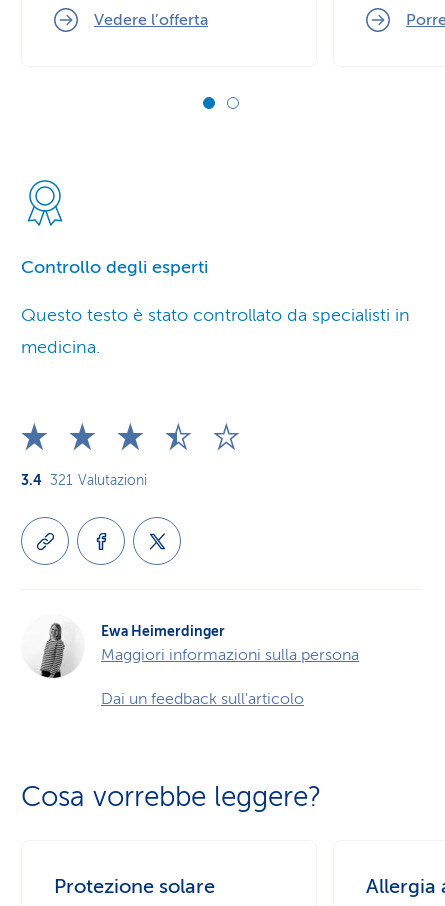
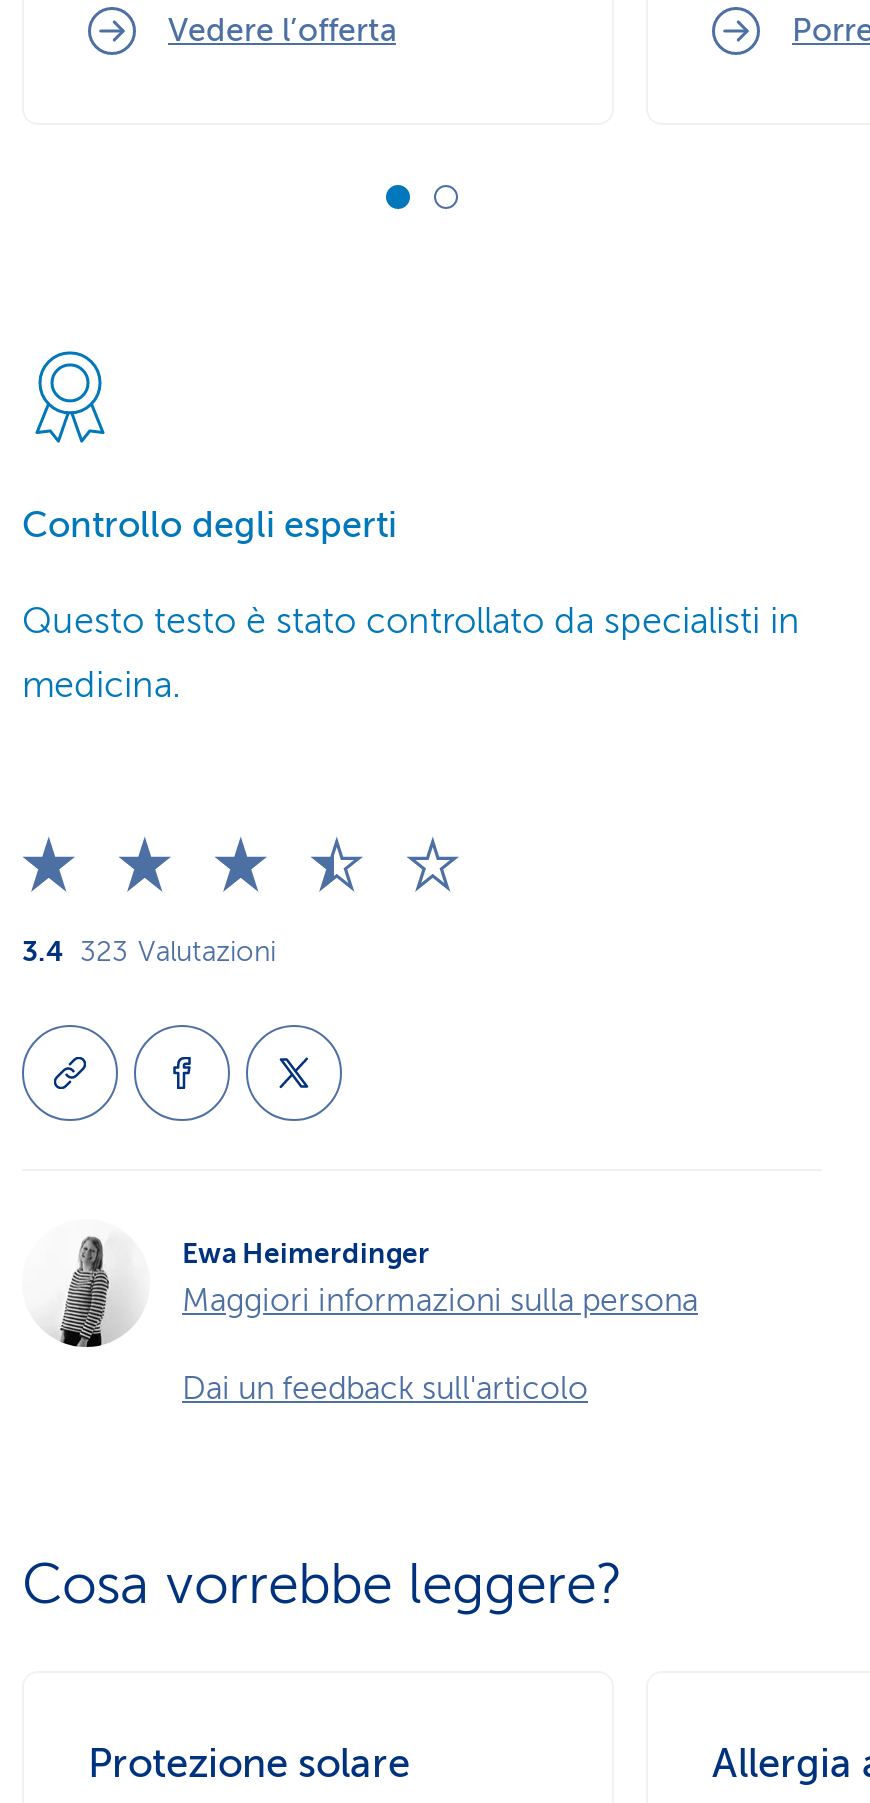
- 3.4 321 Valutazioni
+ 3.4 323 Valutazioni
